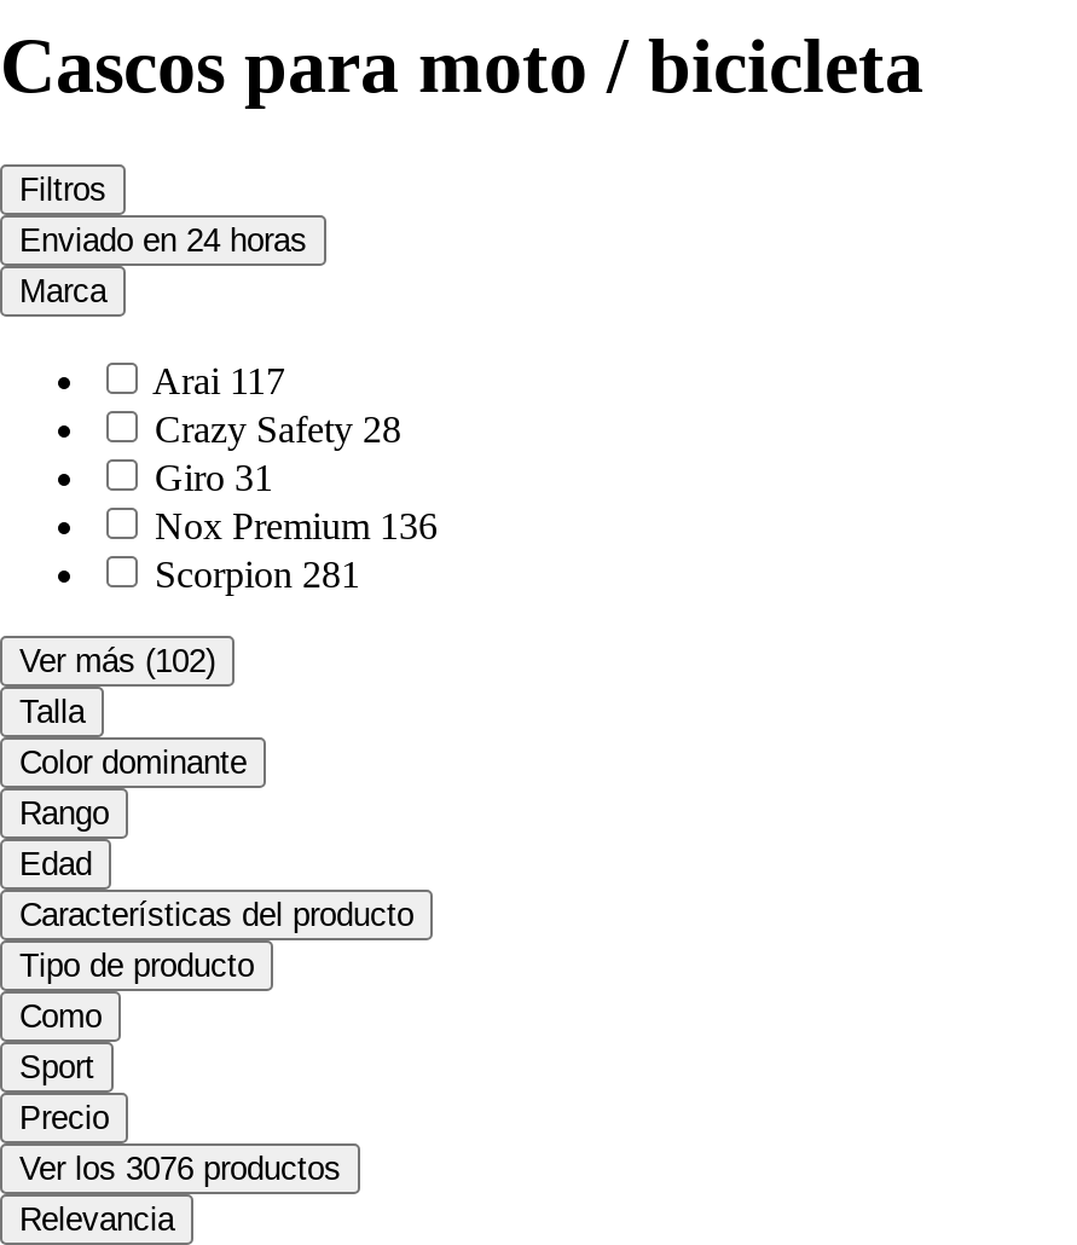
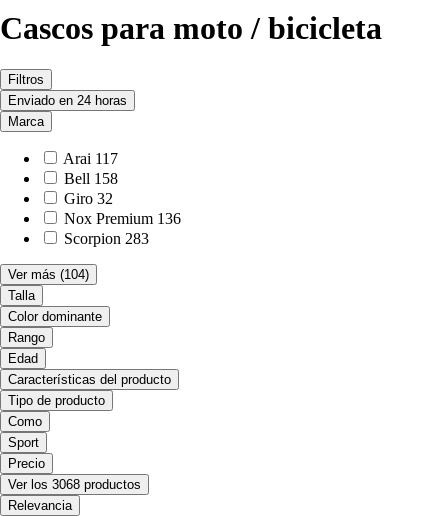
- Crazy Safety 28
- Giro 31
+ Bell 158
+ Giro 32

- Scorpion 281
+ Scorpion 283

- Ver más (102)
+ Ver más (104)

- Ver los 3076 productos
+ Ver los 3068 productos
